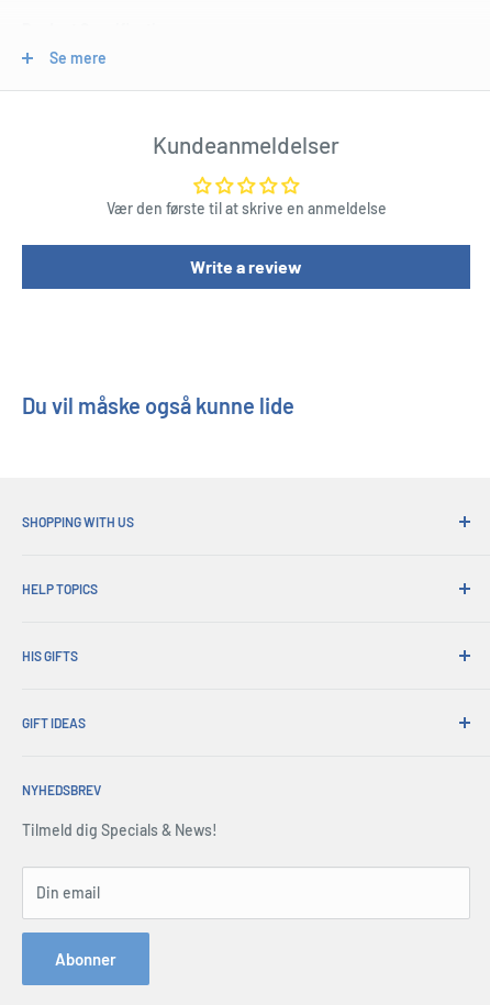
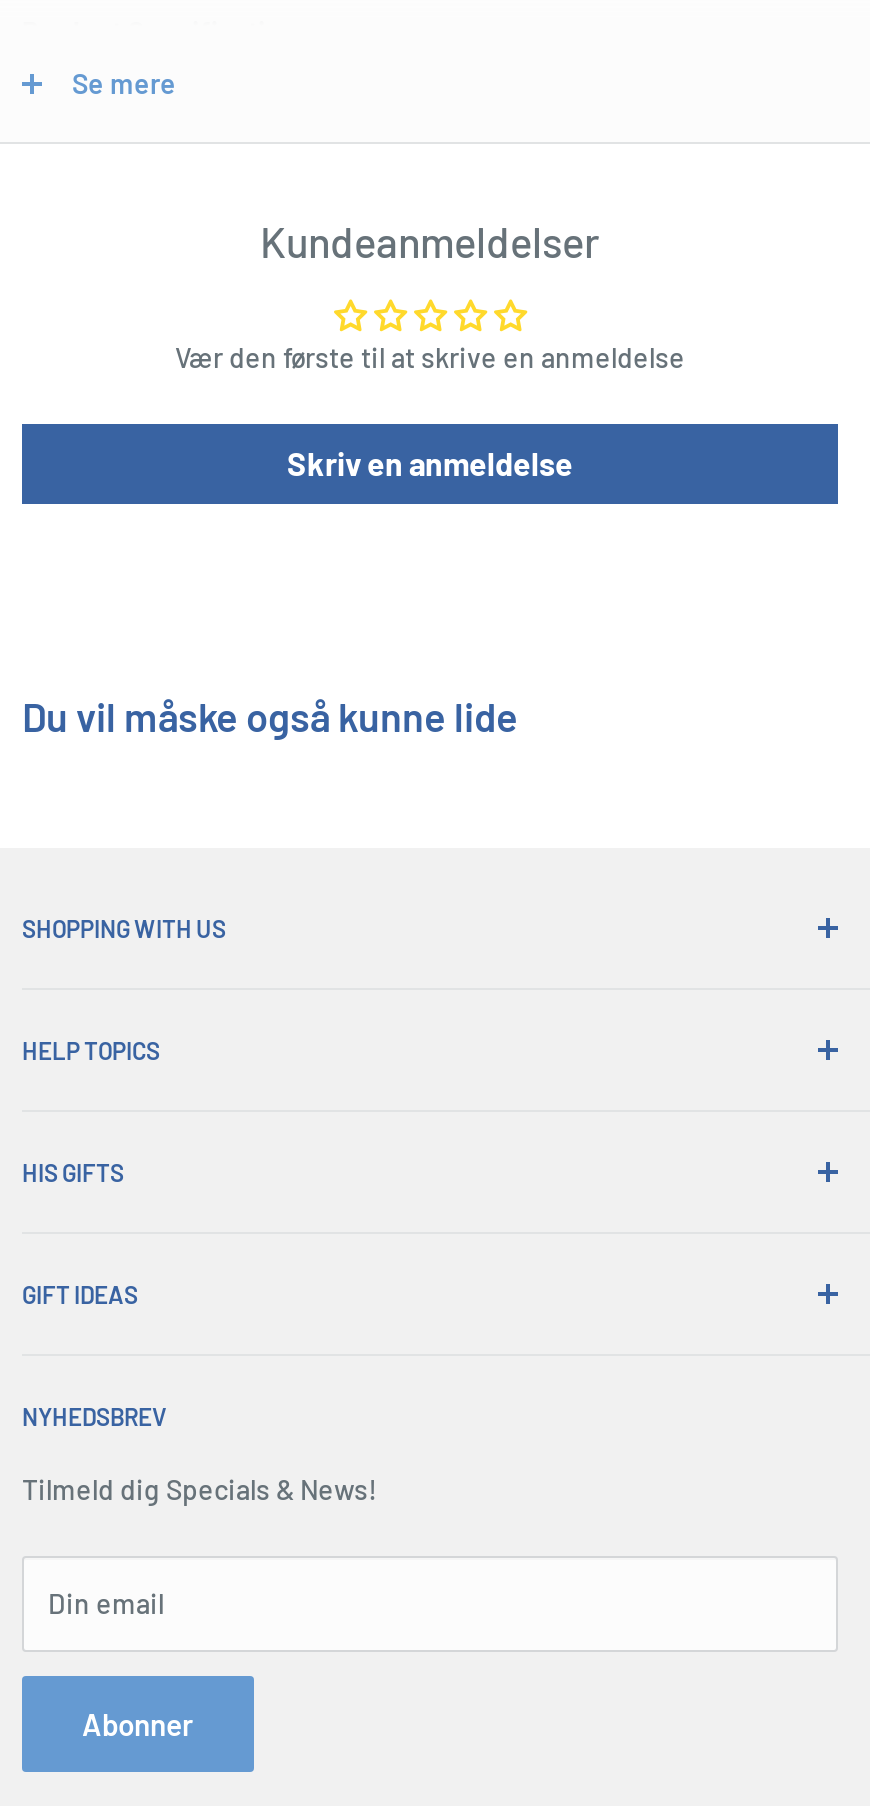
- Write a review
+ Skriv en anmeldelse
